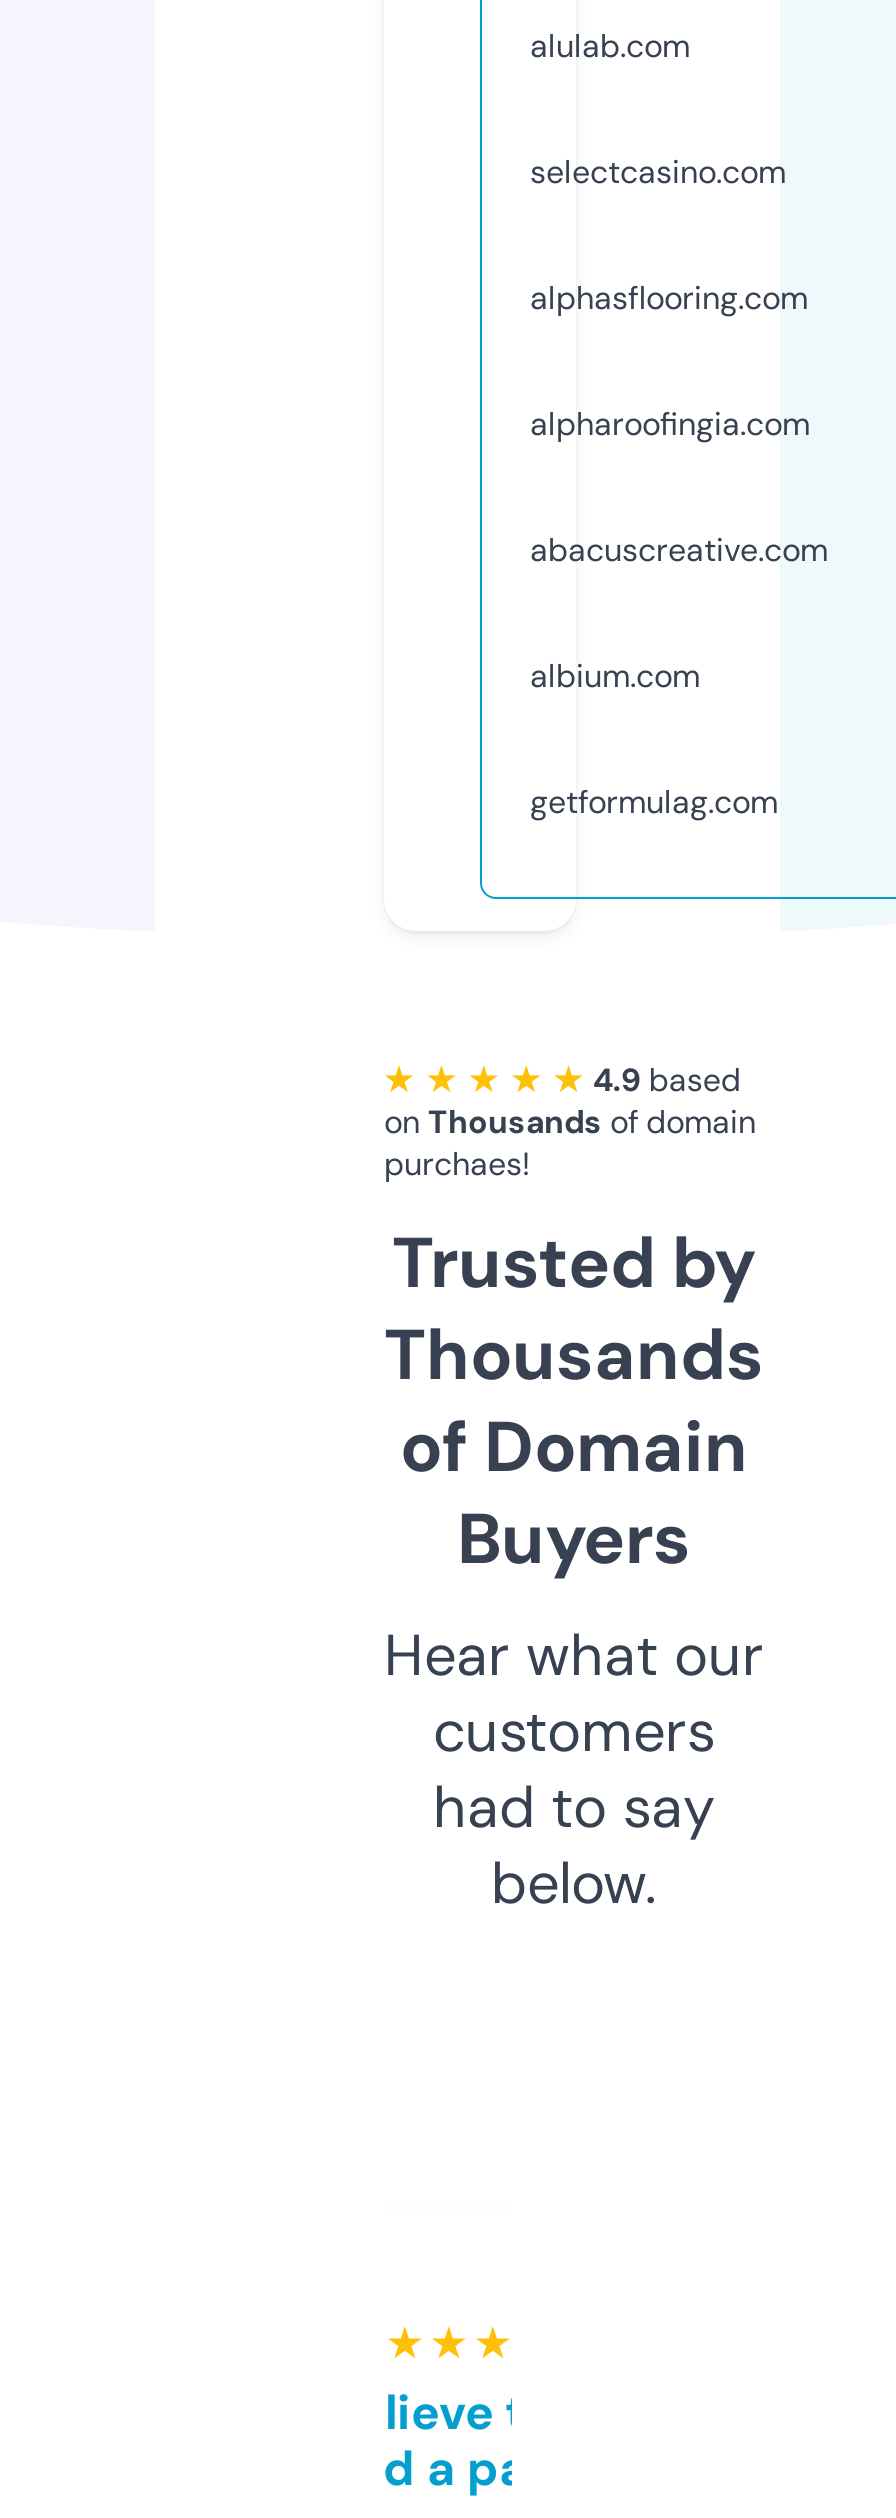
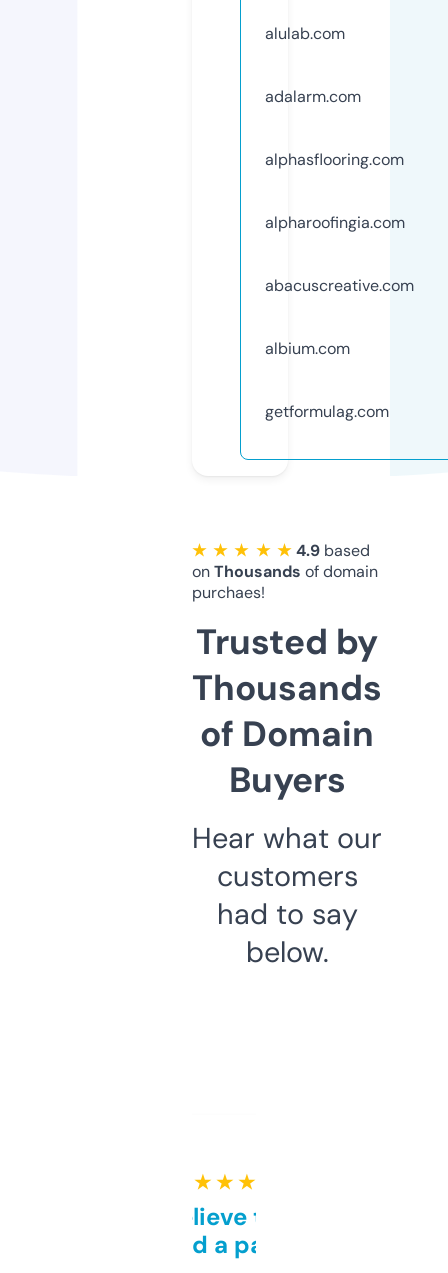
- selectcasino.com
+ adalarm.com
